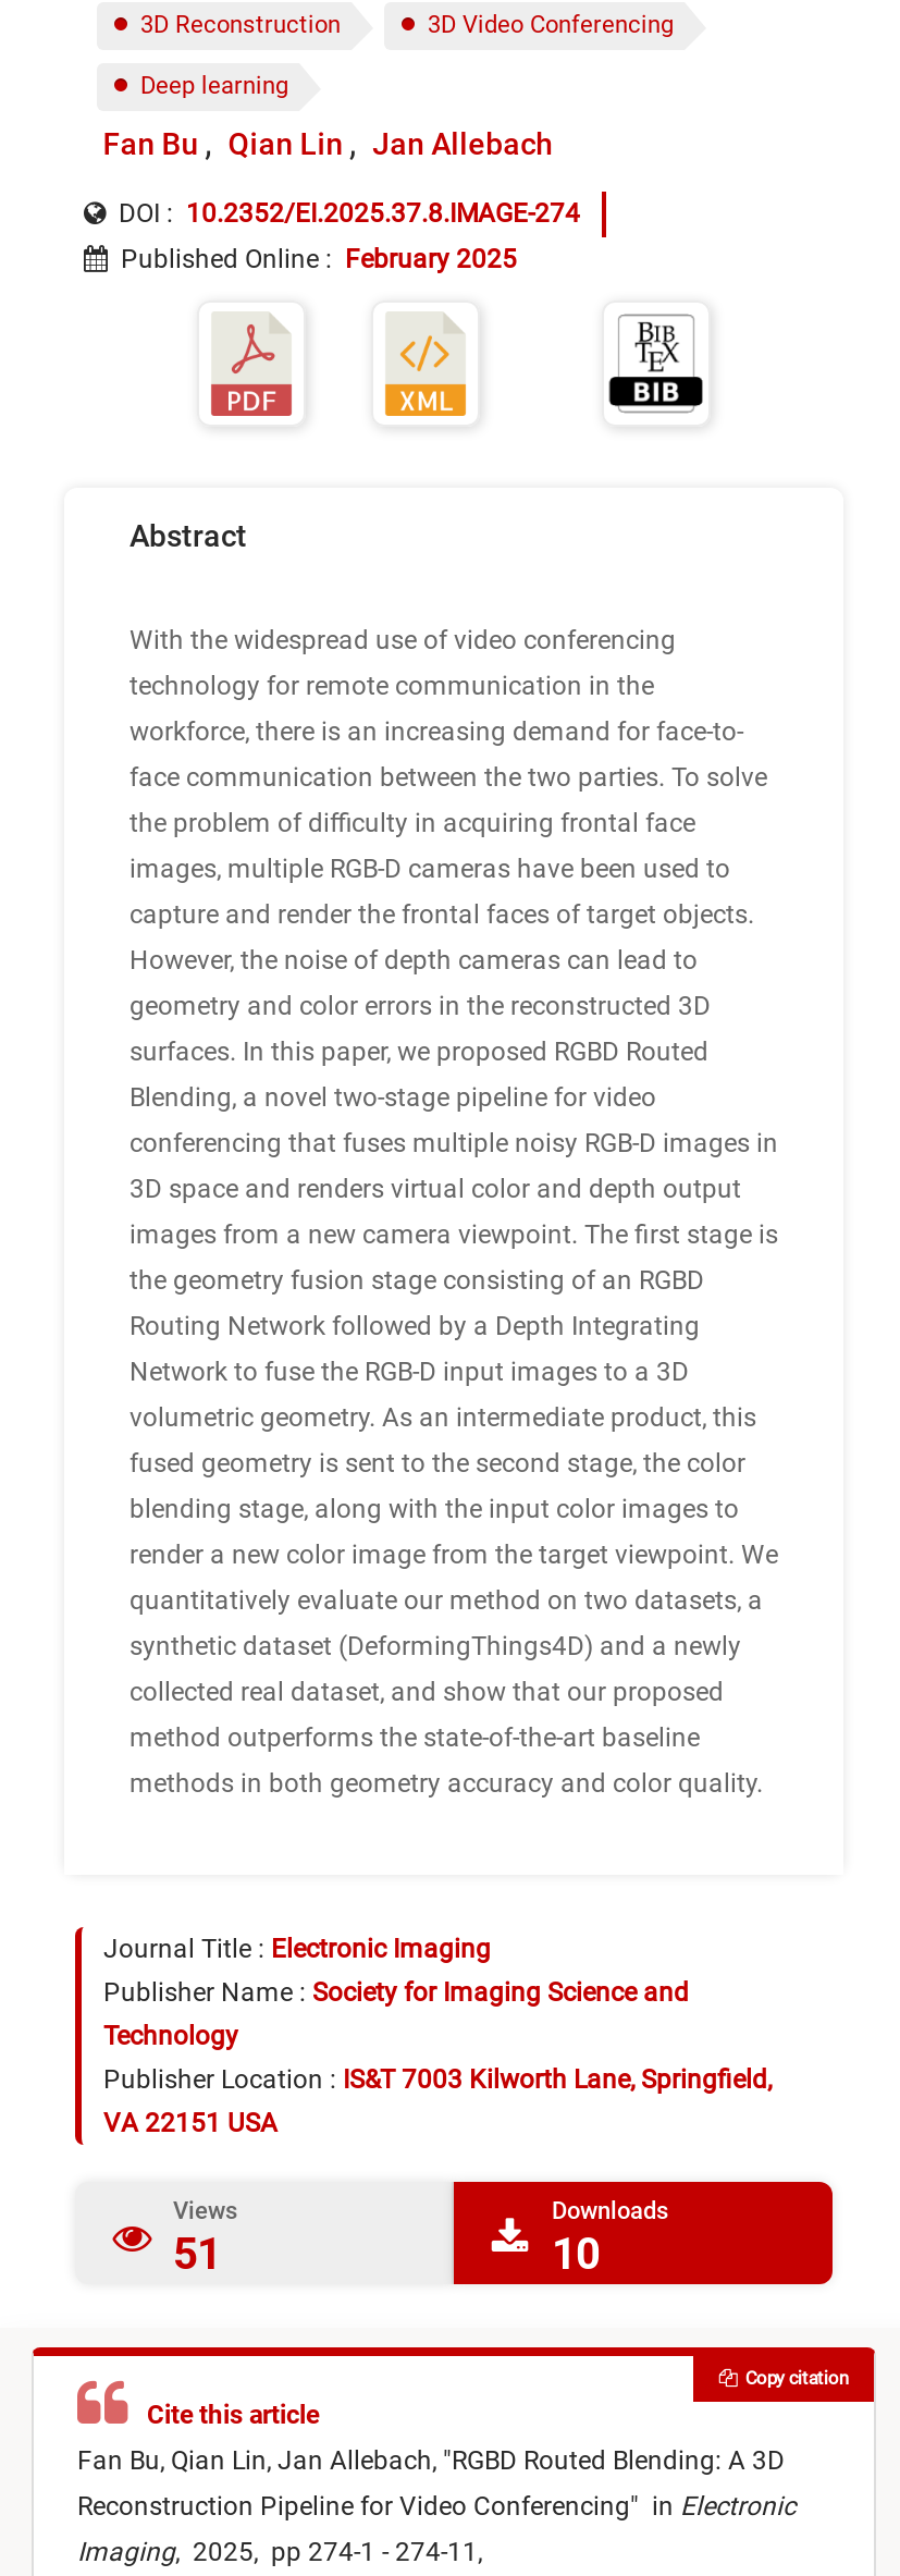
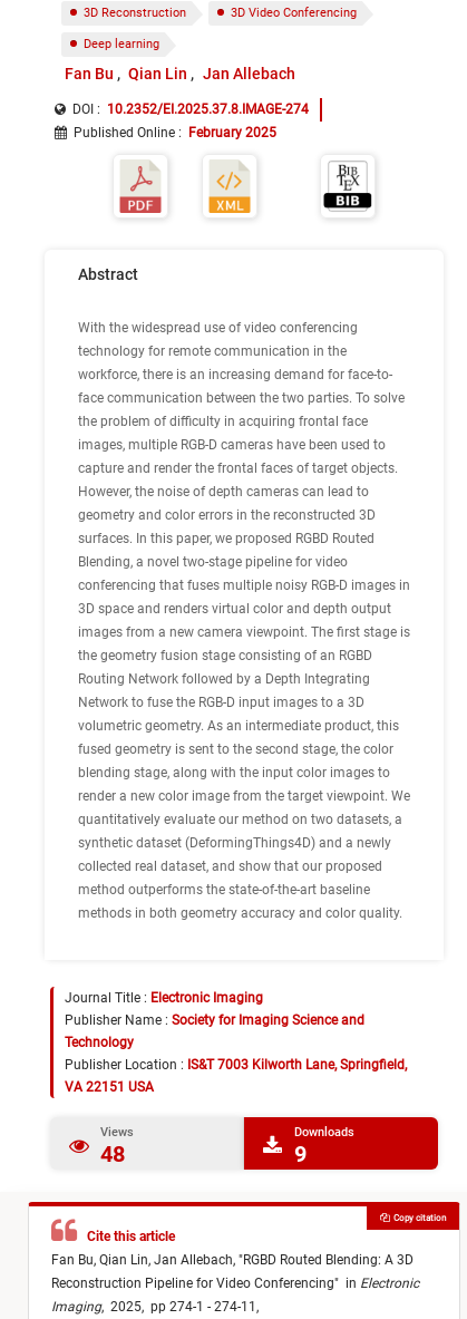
- 51
+ 48

- 10
+ 9
